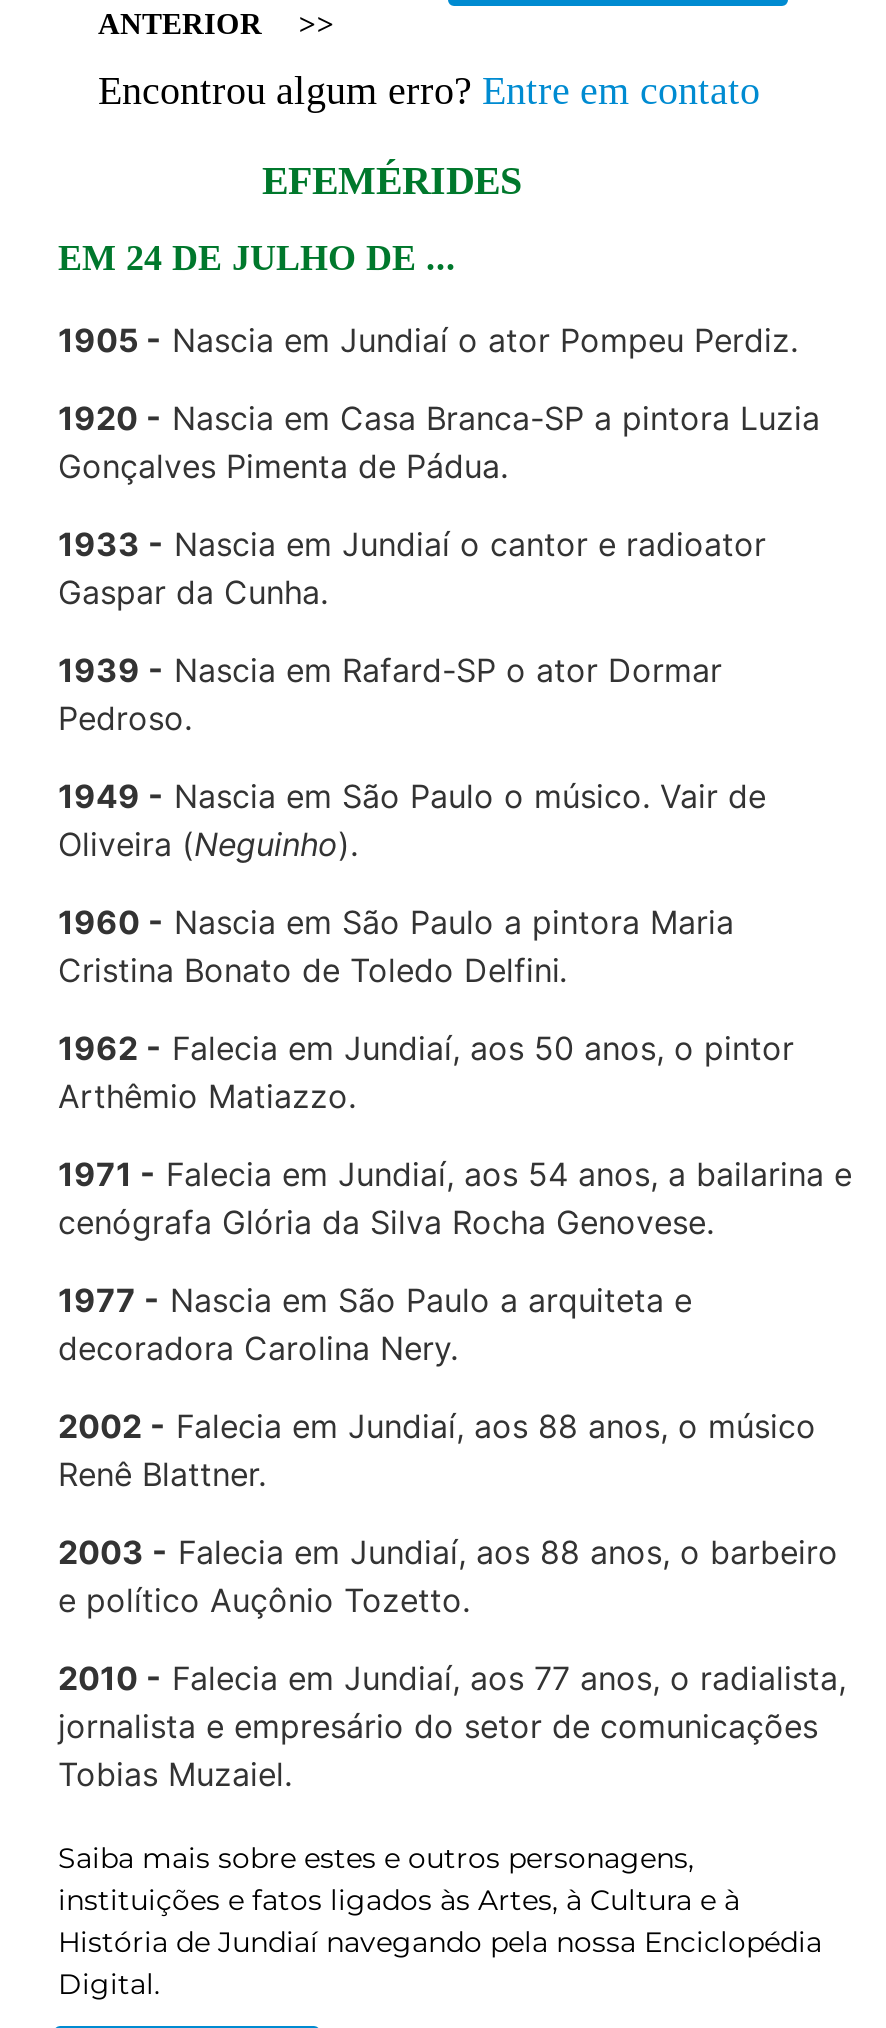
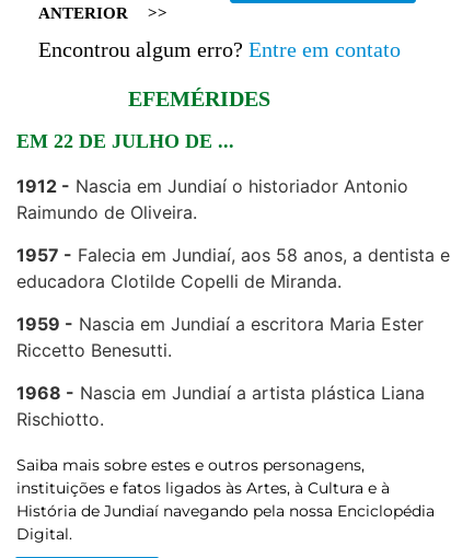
- EM 24 DE JULHO DE ...
- 1905
- Nascia em Jundiaí o ator Pompeu Perdiz.
- 1920
- Nascia em Casa Branca-SP a pintora Luzia
- Gonçalves Pimenta de Pádua.
- 1933
- Nascia em Jundiaí o cantor e radioator
- Gaspar da Cunha.
- 1939
- Nascia em Rafard-SP o ator Dormar
- Pedroso.
- 1949
- Nascia em São Paulo o músico. Vair de
- Oliveira (Neguinho).
- 1960
- Nascia em São Paulo a pintora Maria
- Cristina Bonato de Toledo Delfini.
- 1962
- Falecia em Jundiaí, aos 50 anos, o pintor
- Arthêmio Matiazzo.
- 1971
- Falecia em Jundiaí, aos 54 anos, a bailarina e
- cenógrafa Glória da Silva Rocha Genovese.
- 1977
- Nascia em São Paulo a arquiteta e
- decoradora Carolina Nery.
- 2002
- Falecia em Jundiaí, aos 88 anos, o músico
- Renê Blattner.
- 2003
- Falecia em Jundiaí, aos 88 anos, o barbeiro
- e político Auçônio Tozetto.
- 2010
- Falecia em Jundiaí, aos 77 anos, o radialista,
- jornalista e empresário do setor de comunicações
- Tobias Muzaiel.
+ EM 22 DE JULHO DE ...
+ 1912
+ Nascia em Jundiaí o historiador Antonio
+ Raimundo de Oliveira.
+ 1957
+ Falecia em Jundiaí, aos 58 anos, a dentista e
+ educadora Clotilde Copelli de Miranda.
+ 1959
+ Nascia em Jundiaí a escritora Maria Ester
+ Riccetto Benesutti.
+ 1968
+ Nascia em Jundiaí a artista plástica Liana
+ Rischiotto.
